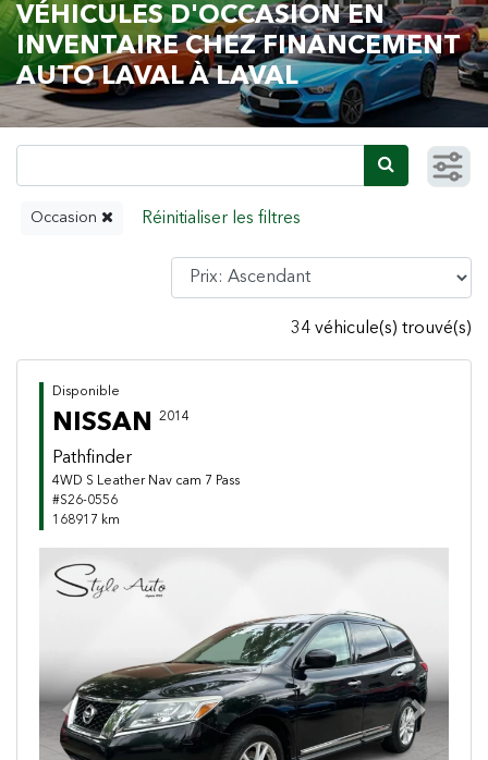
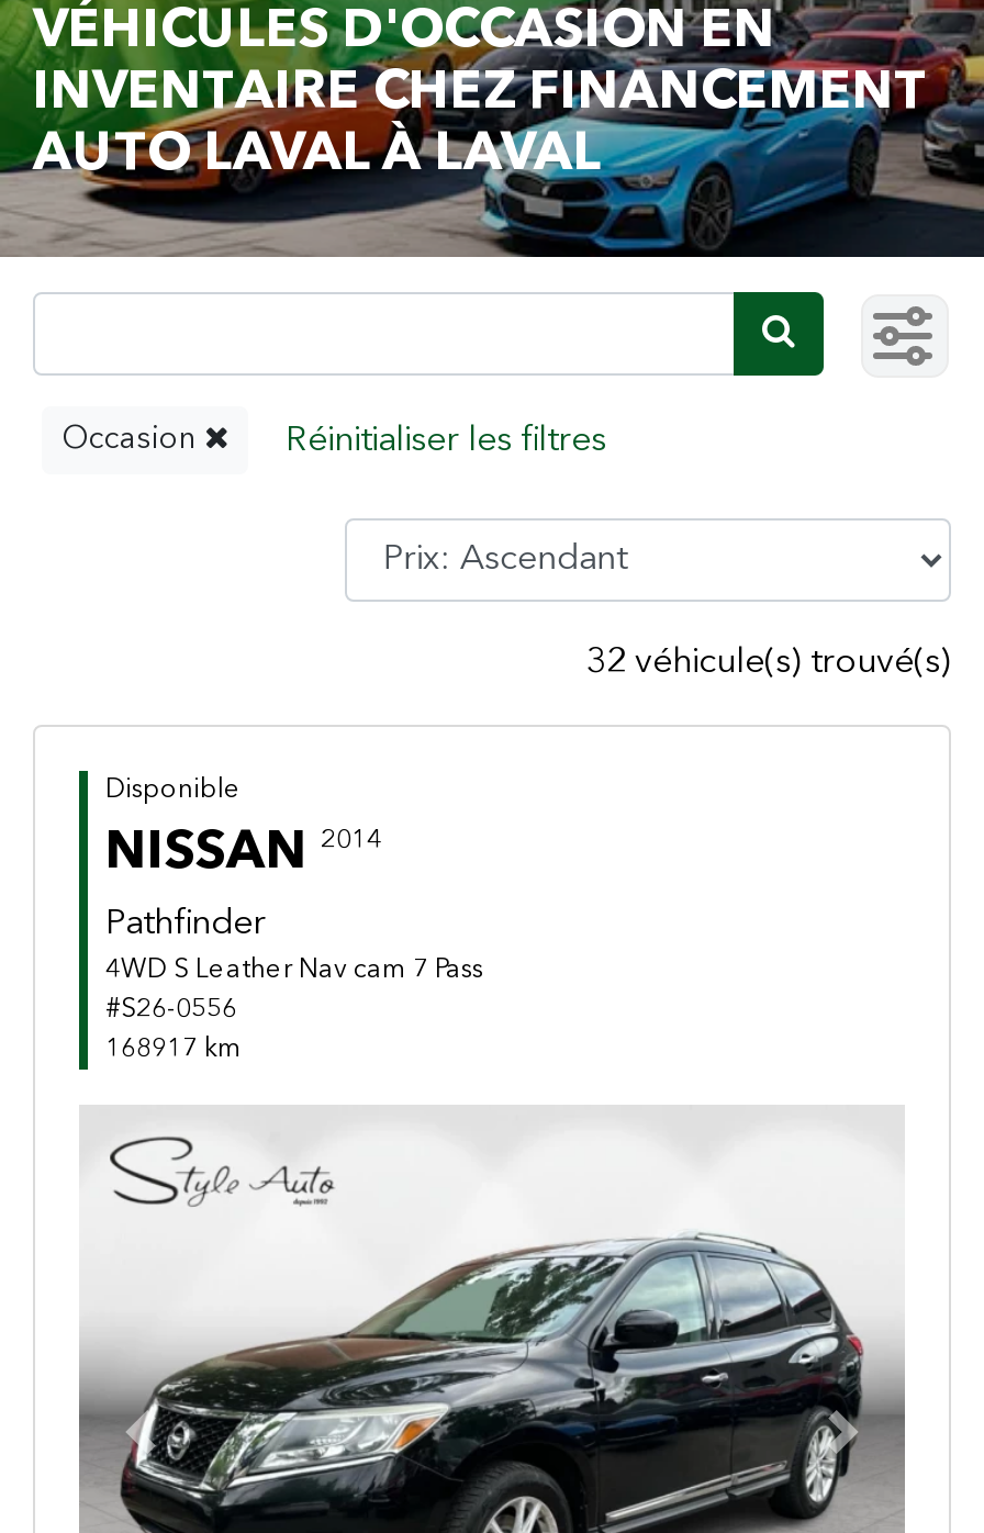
- 34 véhicule(s) trouvé(s)
+ 32 véhicule(s) trouvé(s)
